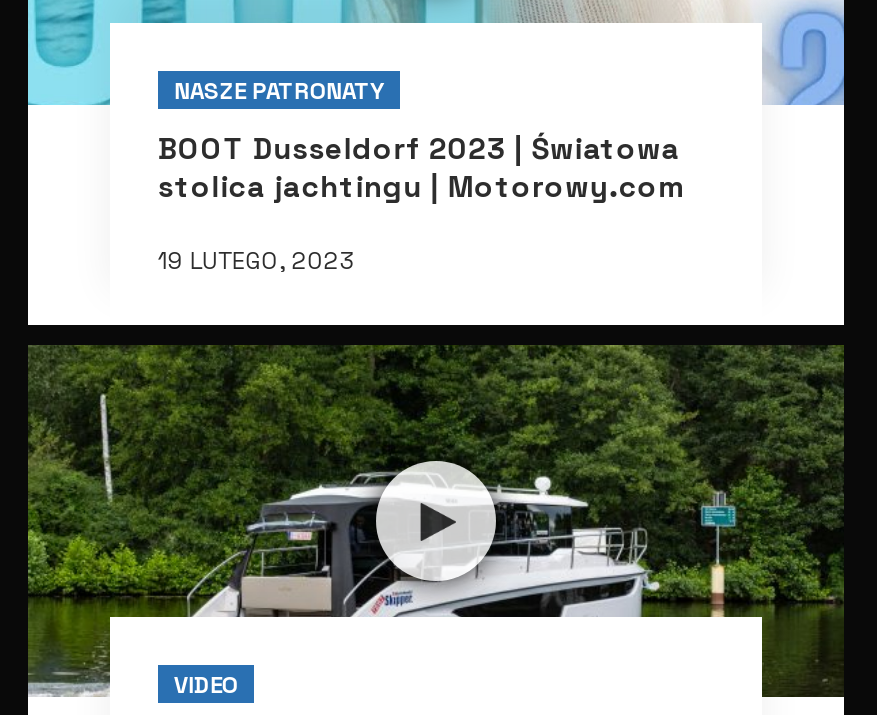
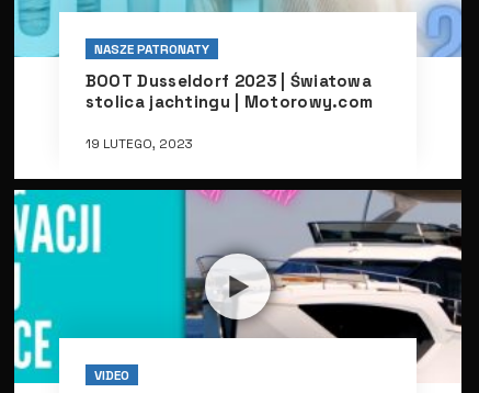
- [image]
+ [image]
